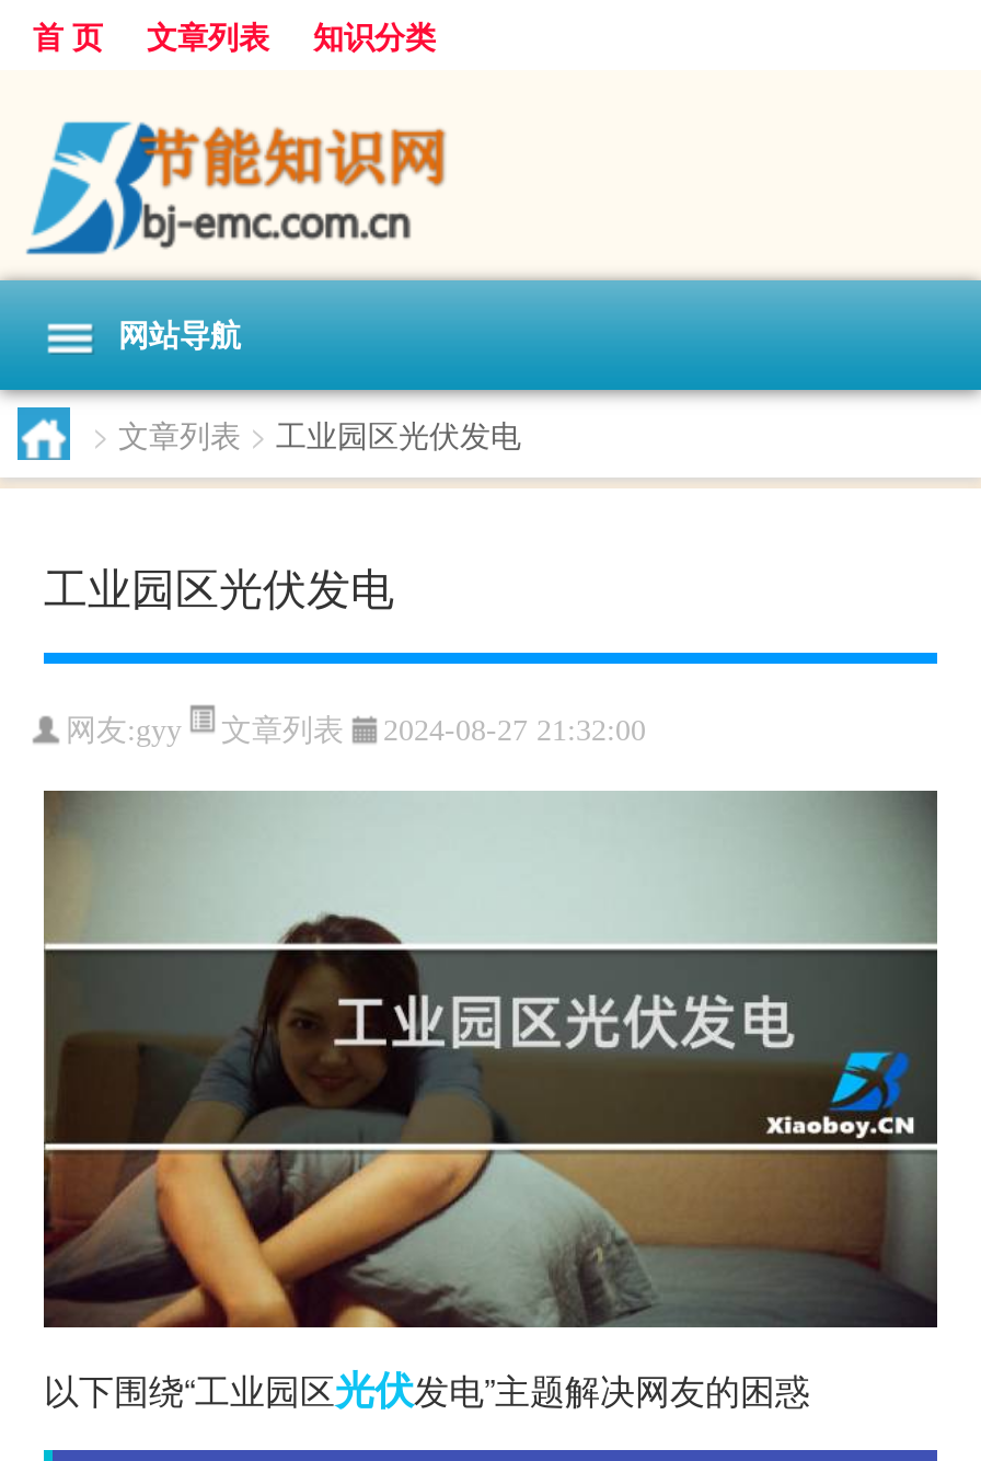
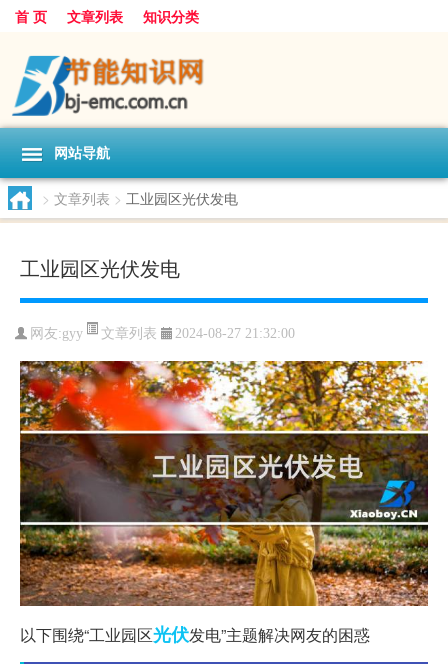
- [image]
+ [image]
